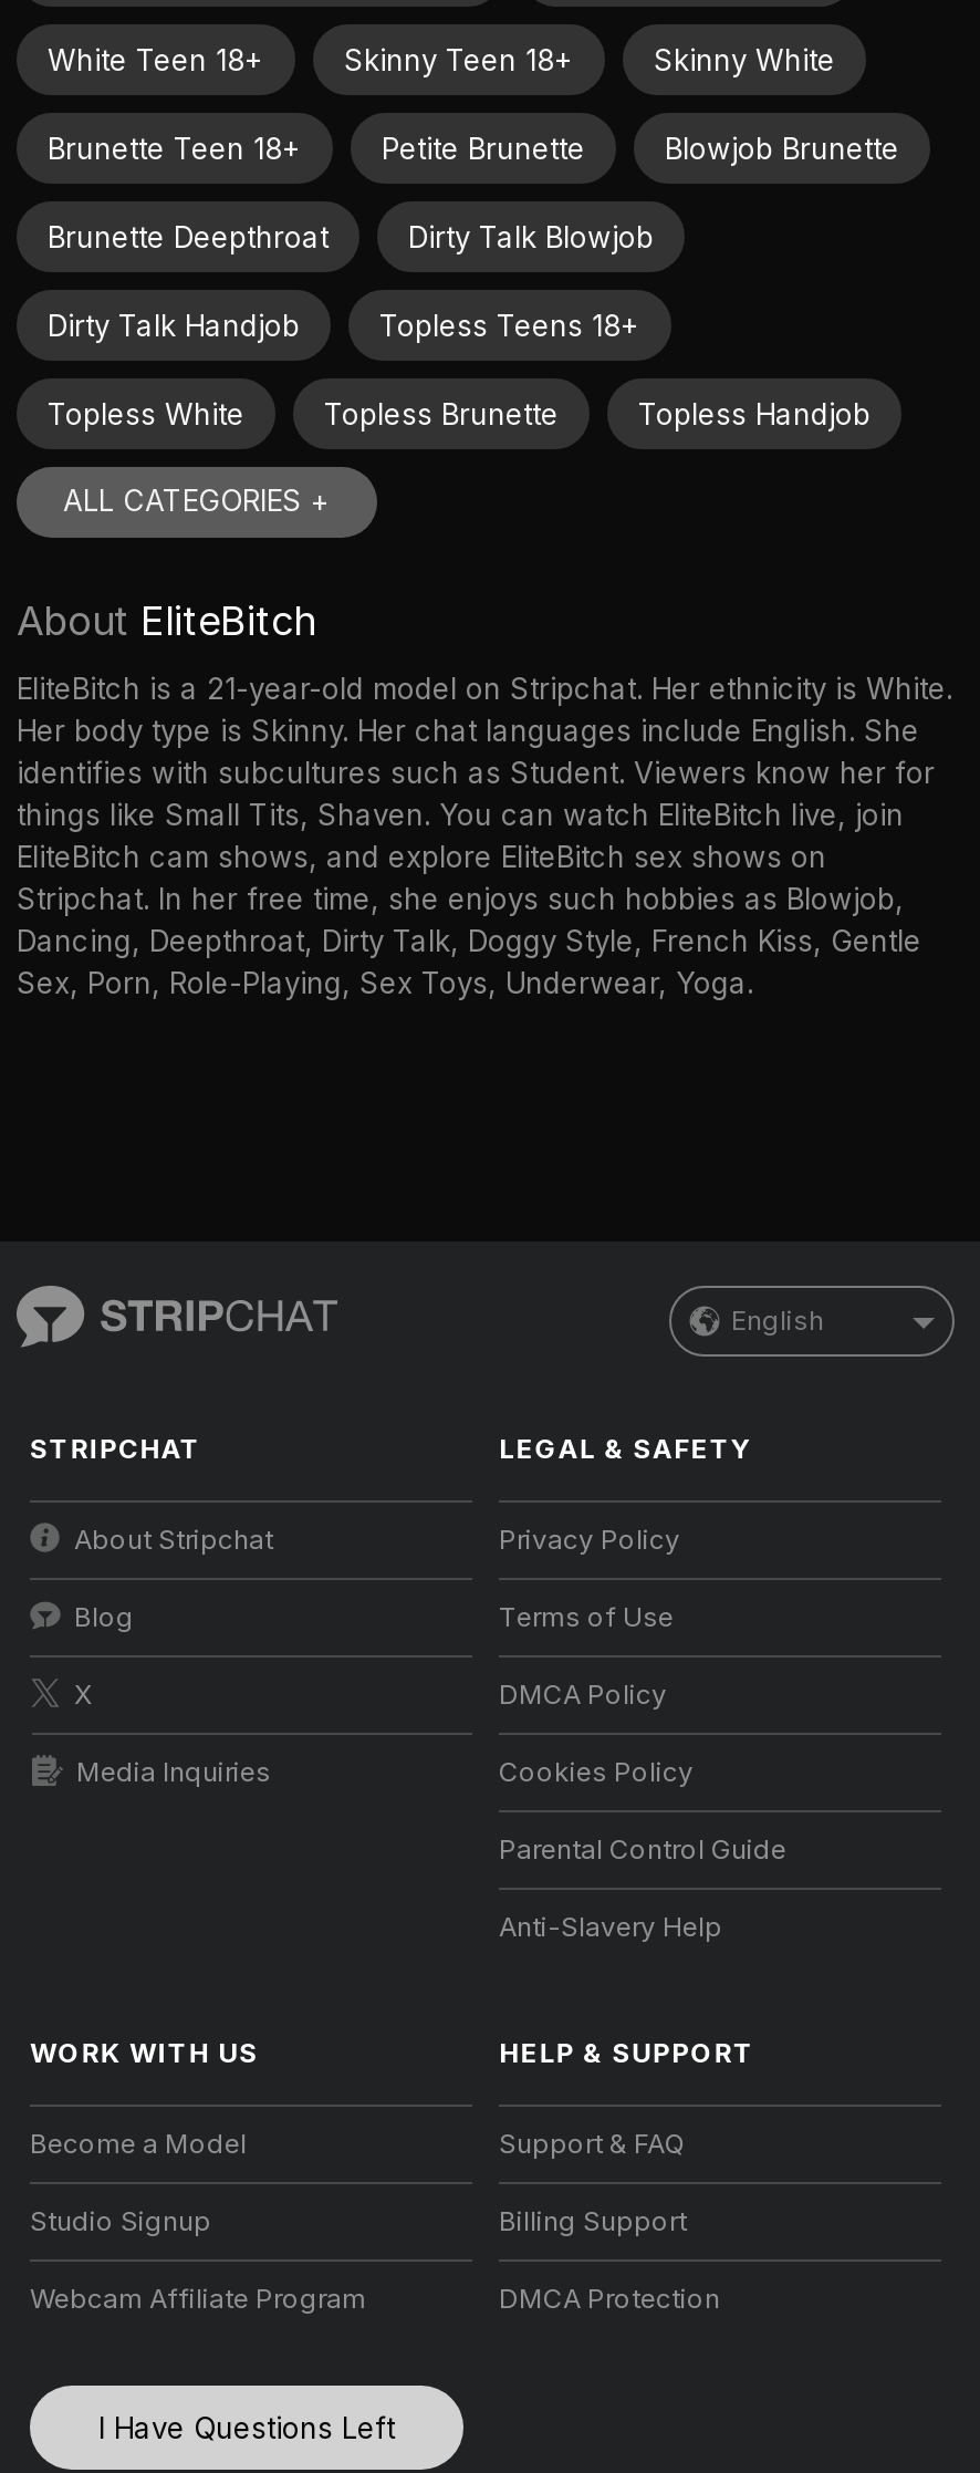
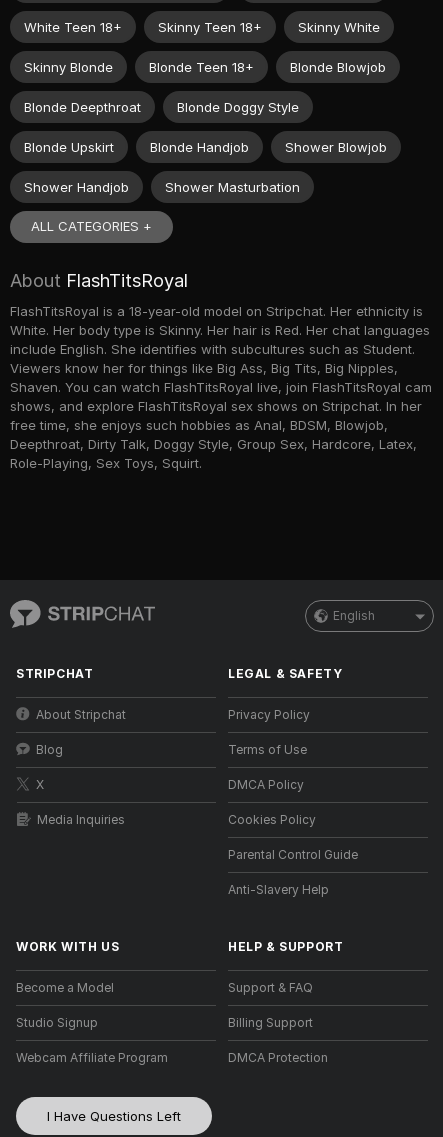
- Brunette Teen 18+
- Petite Brunette
- Blowjob Brunette
+ Skinny Blonde
+ Blonde Teen 18+
+ Blonde Blowjob

- Brunette Deepthroat
- Dirty Talk Blowjob
+ Blonde Deepthroat
+ Blonde Doggy Style

- Dirty Talk Handjob
- Topless Teens 18+
+ Blonde Upskirt
+ Blonde Handjob
+ Shower Blowjob

- Topless White
- Topless Brunette
- Topless Handjob
+ Shower Handjob
+ Shower Masturbation

- About EliteBitch
+ About FlashTitsRoyal

- EliteBitch is a 21-year-old model on Stripchat. Her ethnicity is White.
- Her body type is Skinny. Her chat languages include English. She
- identifies with subcultures such as Student. Viewers know her for
- things like Small Tits, Shaven. You can watch EliteBitch live, join
- EliteBitch cam shows, and explore EliteBitch sex shows on
- Stripchat. In her free time, she enjoys such hobbies as Blowjob,
- Dancing, Deepthroat, Dirty Talk, Doggy Style, French Kiss, Gentle
- Sex, Porn, Role-Playing, Sex Toys, Underwear, Yoga.
+ FlashTitsRoyal is a 18-year-old model on Stripchat. Her ethnicity is
+ White. Her body type is Skinny. Her hair is Red. Her chat languages
+ include English. She identifies with subcultures such as Student.
+ Viewers know her for things like Big Ass, Big Tits, Big Nipples,
+ Shaven. You can watch FlashTitsRoyal live, join FlashTitsRoyal cam
+ shows, and explore FlashTitsRoyal sex shows on Stripchat. In her
+ free time, she enjoys such hobbies as Anal, BDSM, Blowjob,
+ Deepthroat, Dirty Talk, Doggy Style, Group Sex, Hardcore, Latex,
+ Role-Playing, Sex Toys, Squirt.
